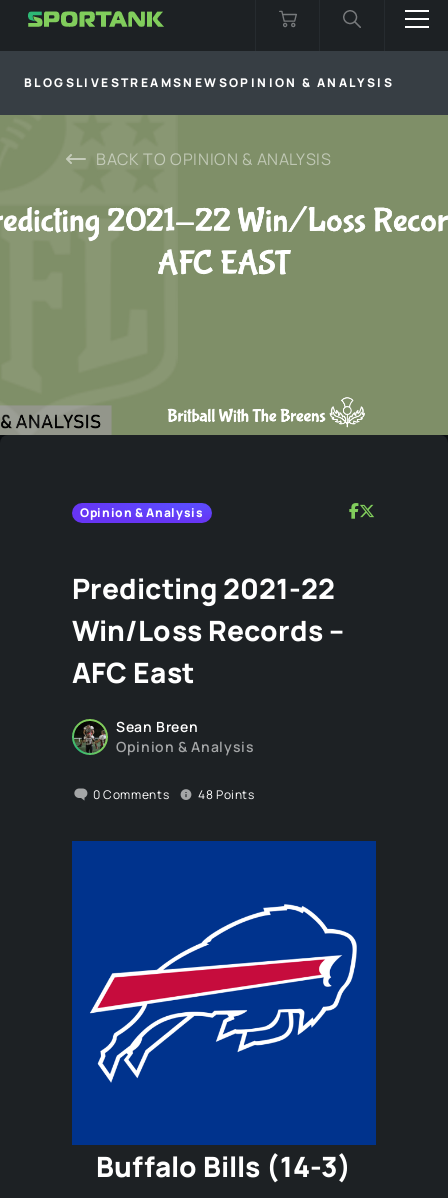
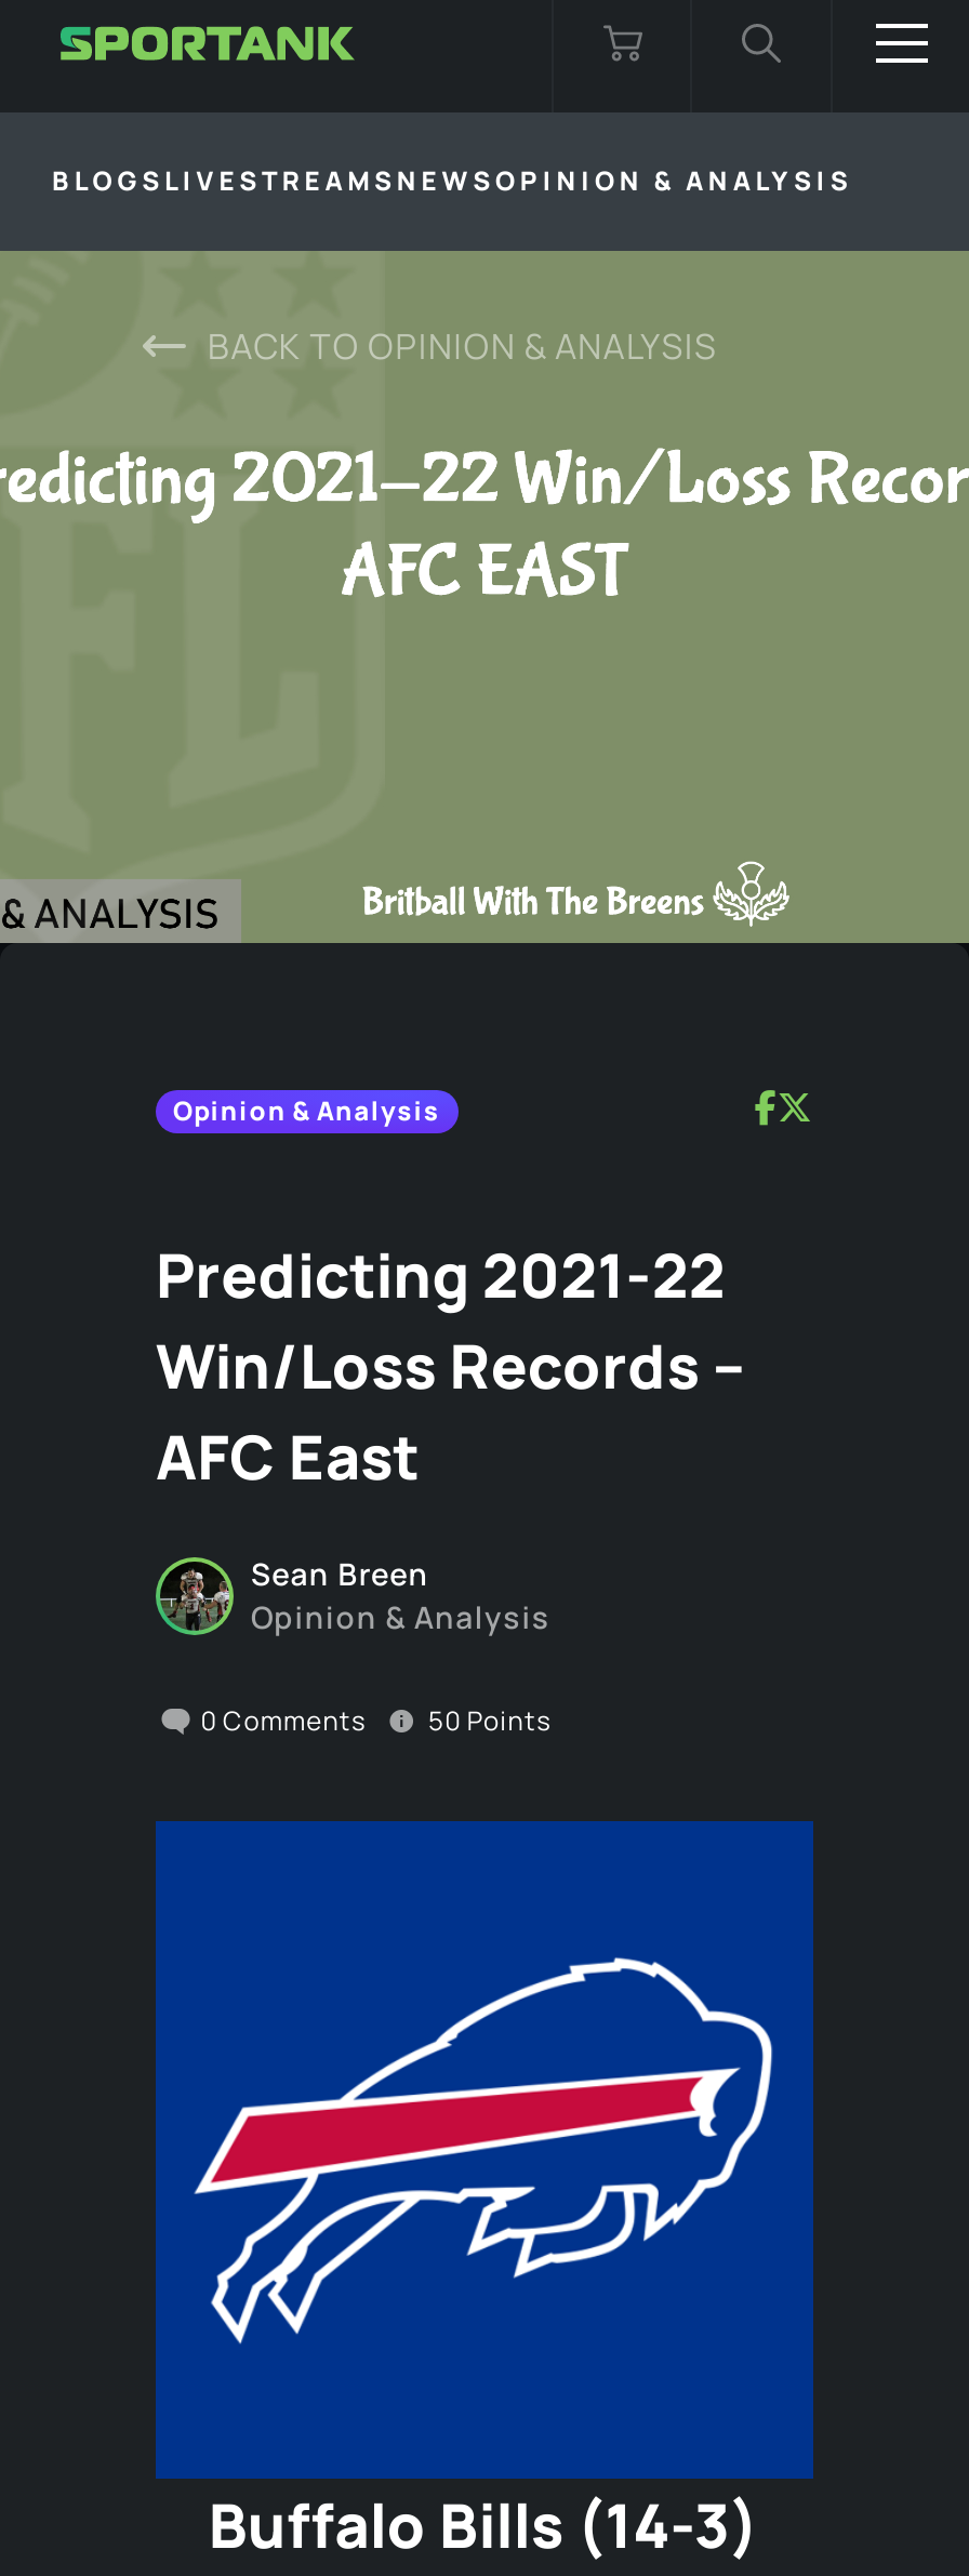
- 0 Comments 48 Points
+ 0 Comments 50 Points
